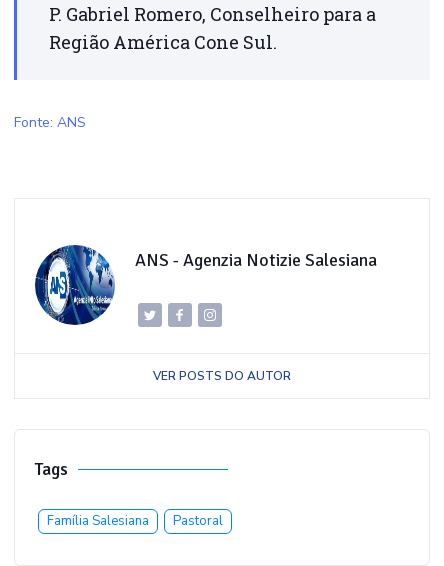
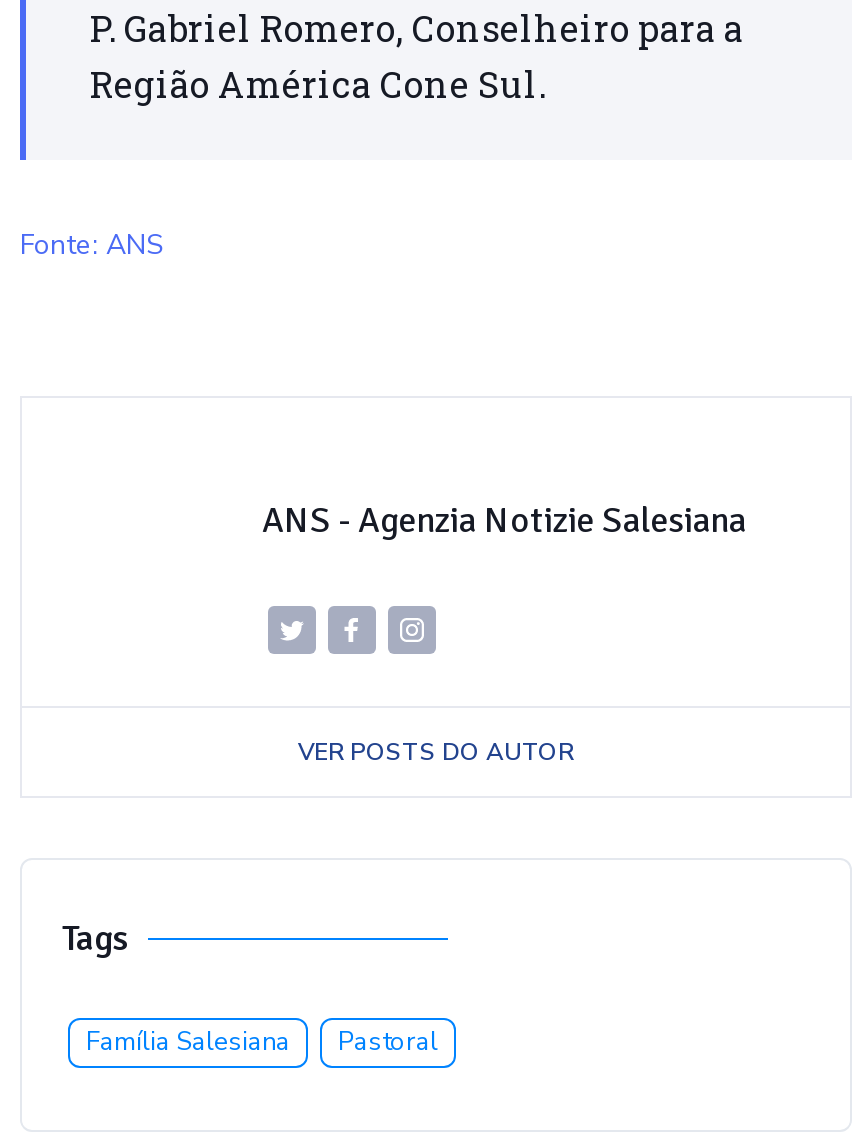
- [image]
